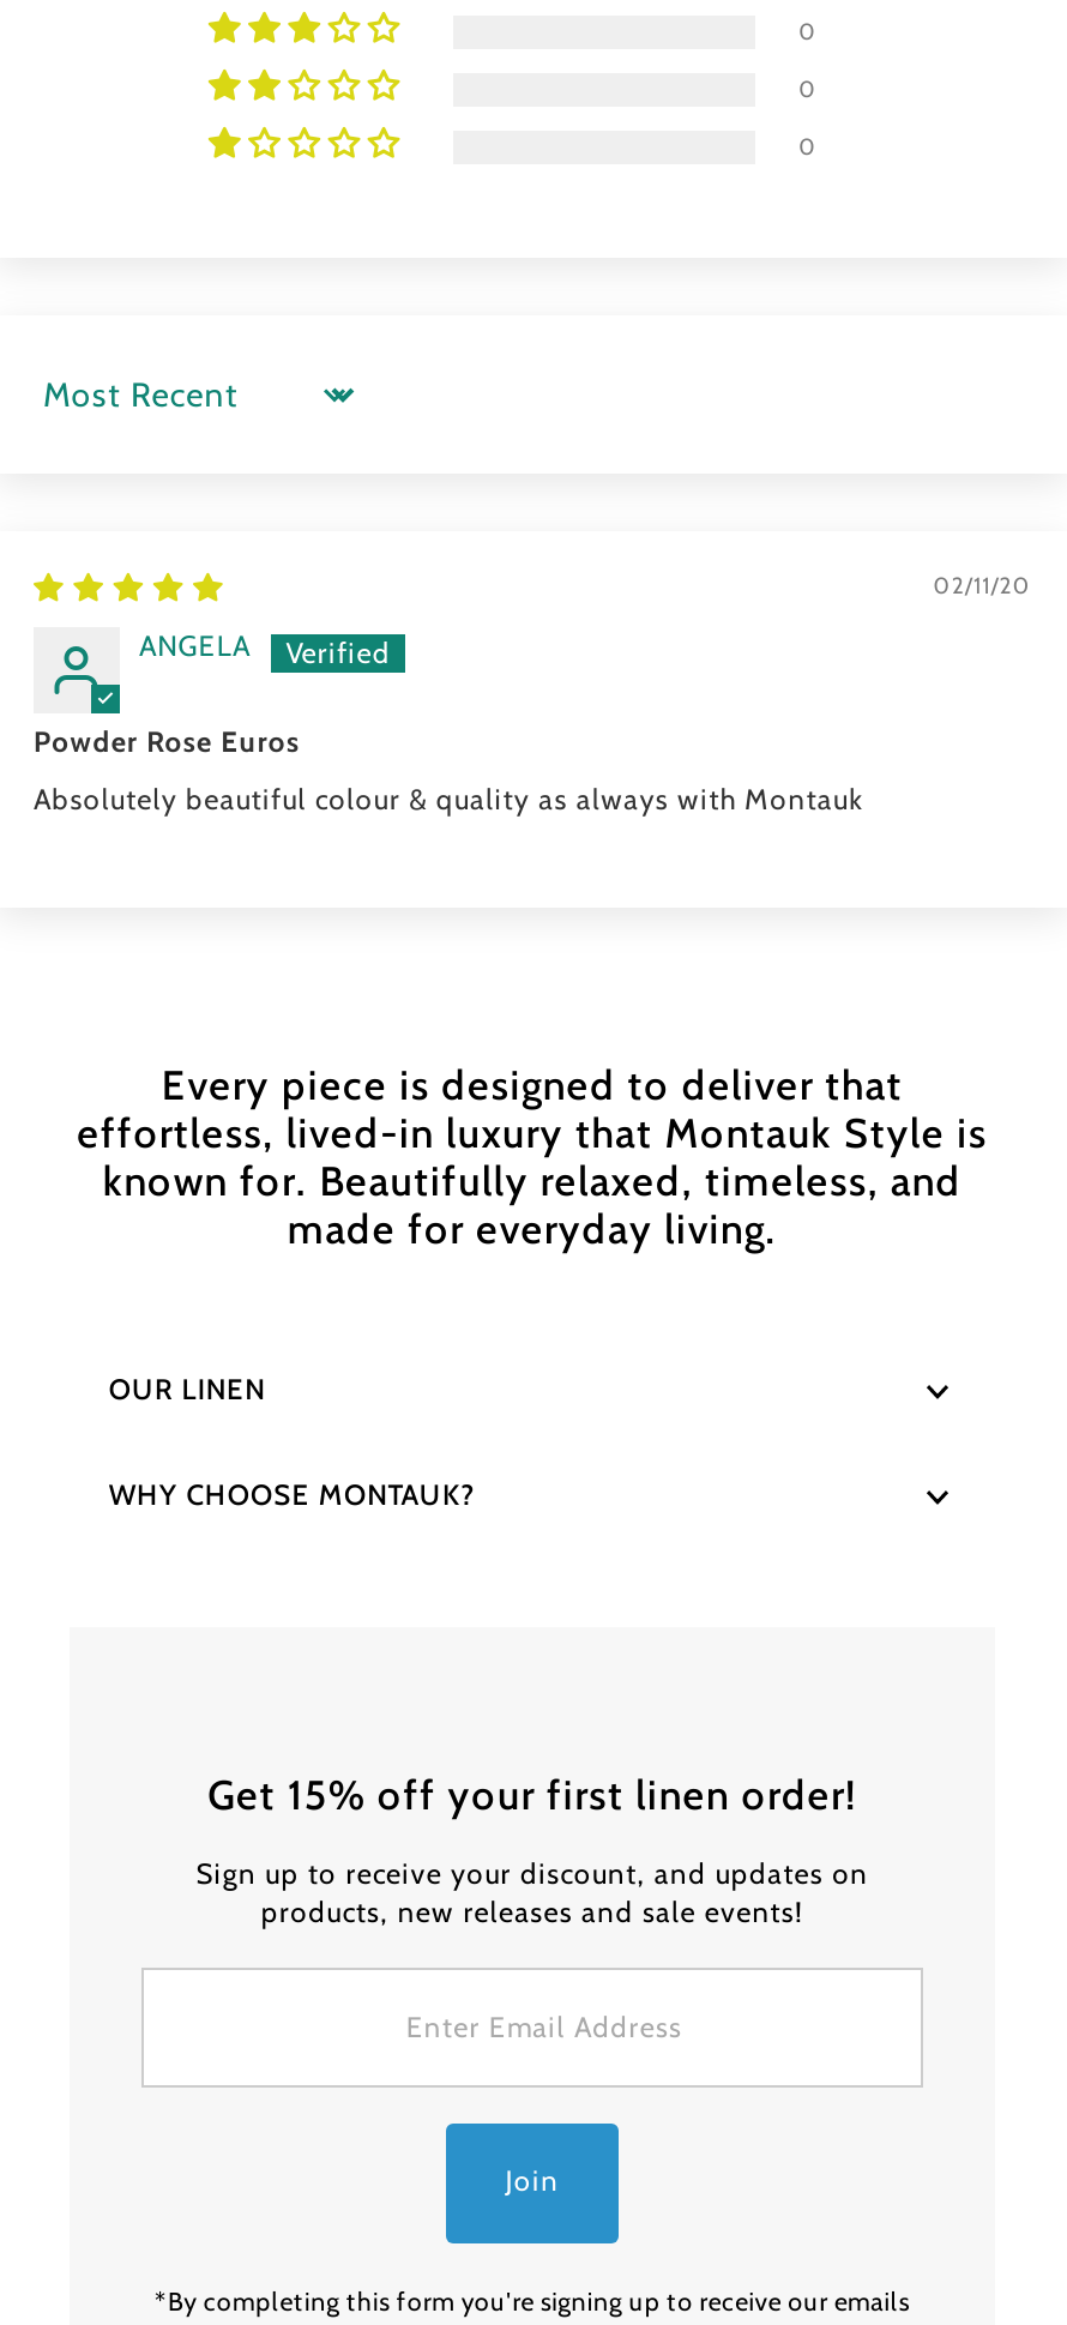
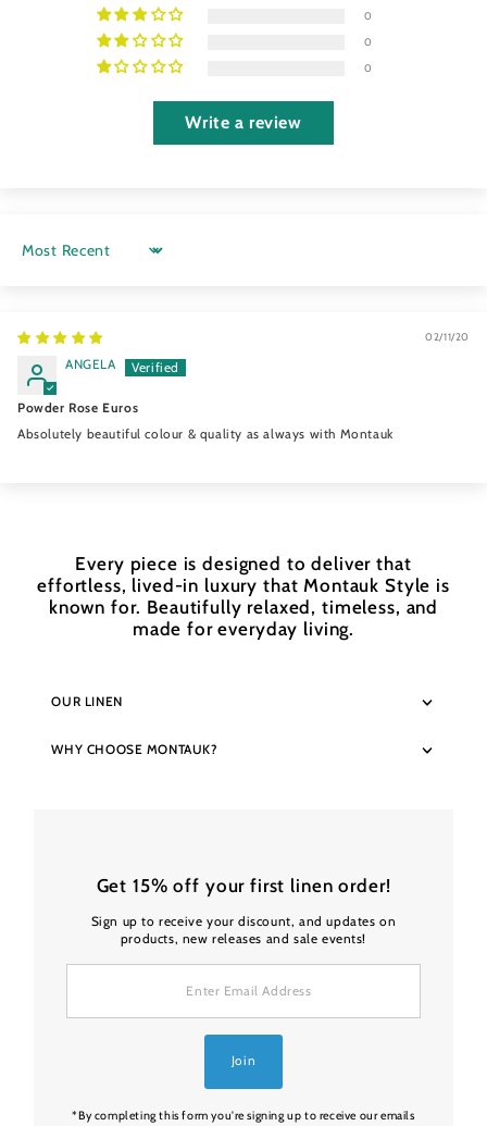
+ Write a review
